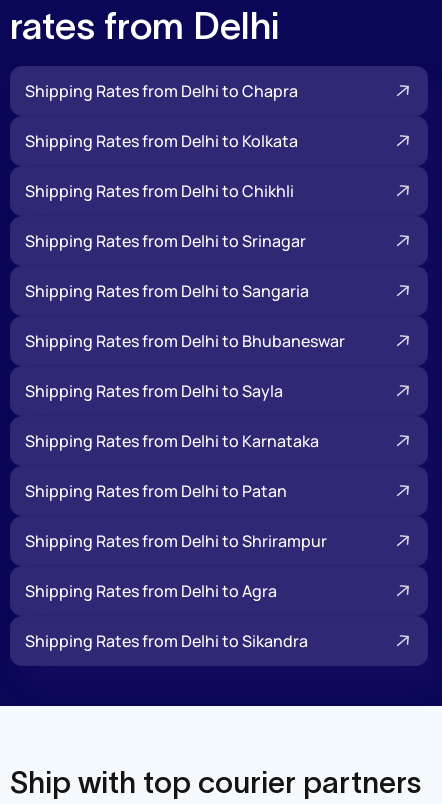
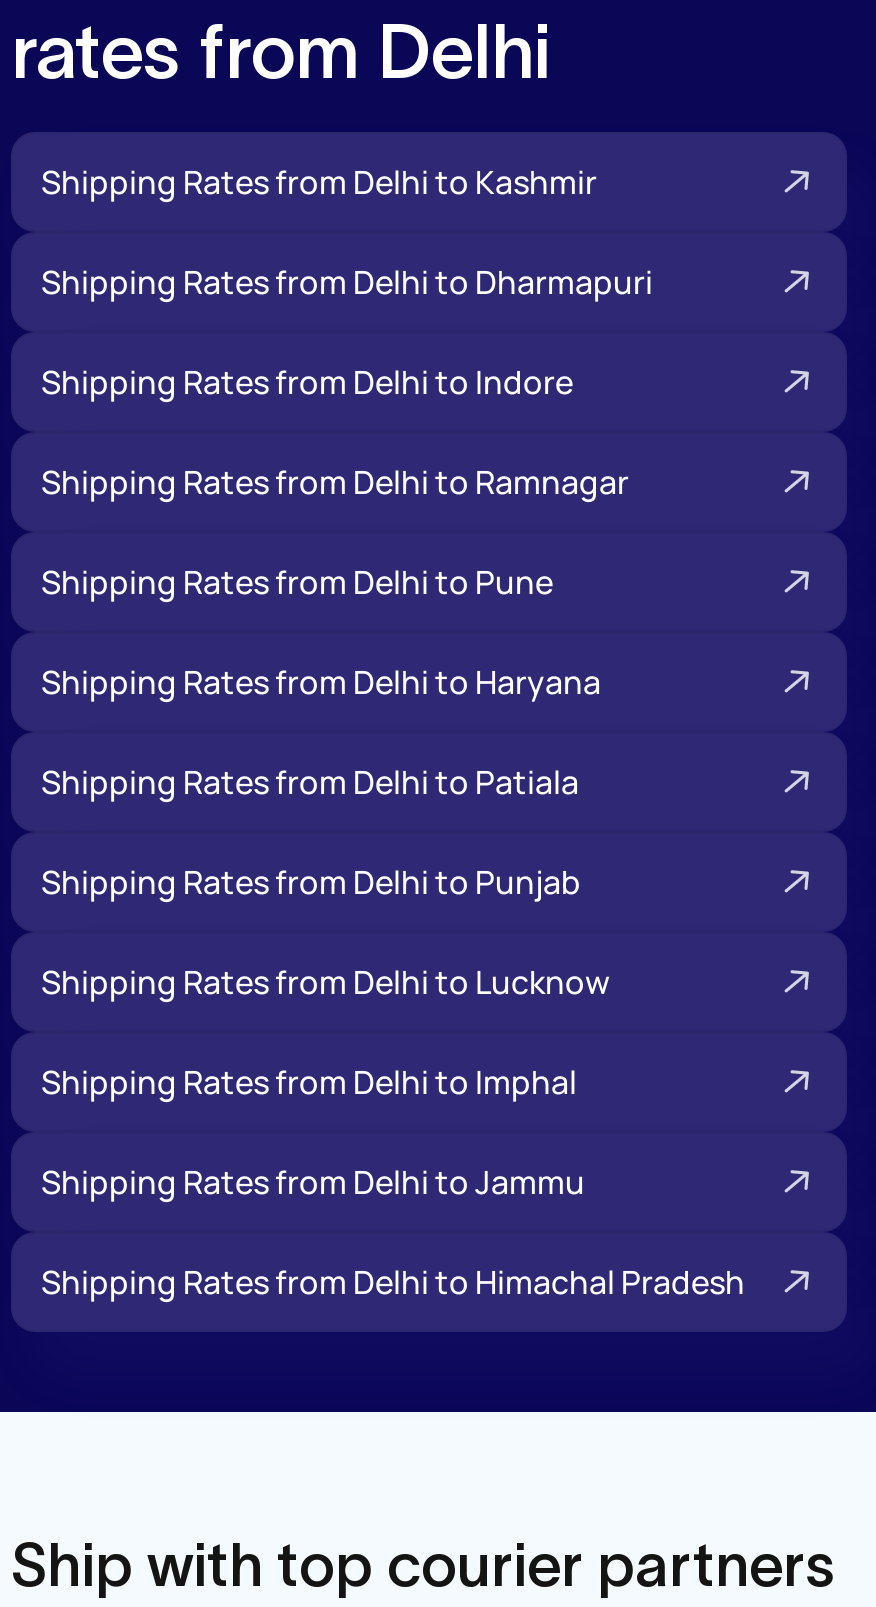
- Shipping Rates from Delhi to Chapra
+ Shipping Rates from Delhi to Kashmir

- Shipping Rates from Delhi to Kolkata
+ Shipping Rates from Delhi to Dharmapuri

- Shipping Rates from Delhi to Chikhli
+ Shipping Rates from Delhi to Indore

- Shipping Rates from Delhi to Srinagar
+ Shipping Rates from Delhi to Ramnagar

- Shipping Rates from Delhi to Sangaria
+ Shipping Rates from Delhi to Pune

- Shipping Rates from Delhi to Bhubaneswar
+ Shipping Rates from Delhi to Haryana

- Shipping Rates from Delhi to Sayla
+ Shipping Rates from Delhi to Patiala

- Shipping Rates from Delhi to Karnataka
+ Shipping Rates from Delhi to Punjab

- Shipping Rates from Delhi to Patan
+ Shipping Rates from Delhi to Lucknow

- Shipping Rates from Delhi to Shrirampur
+ Shipping Rates from Delhi to Imphal

- Shipping Rates from Delhi to Agra
+ Shipping Rates from Delhi to Jammu

- Shipping Rates from Delhi to Sikandra
+ Shipping Rates from Delhi to Himachal Pradesh
